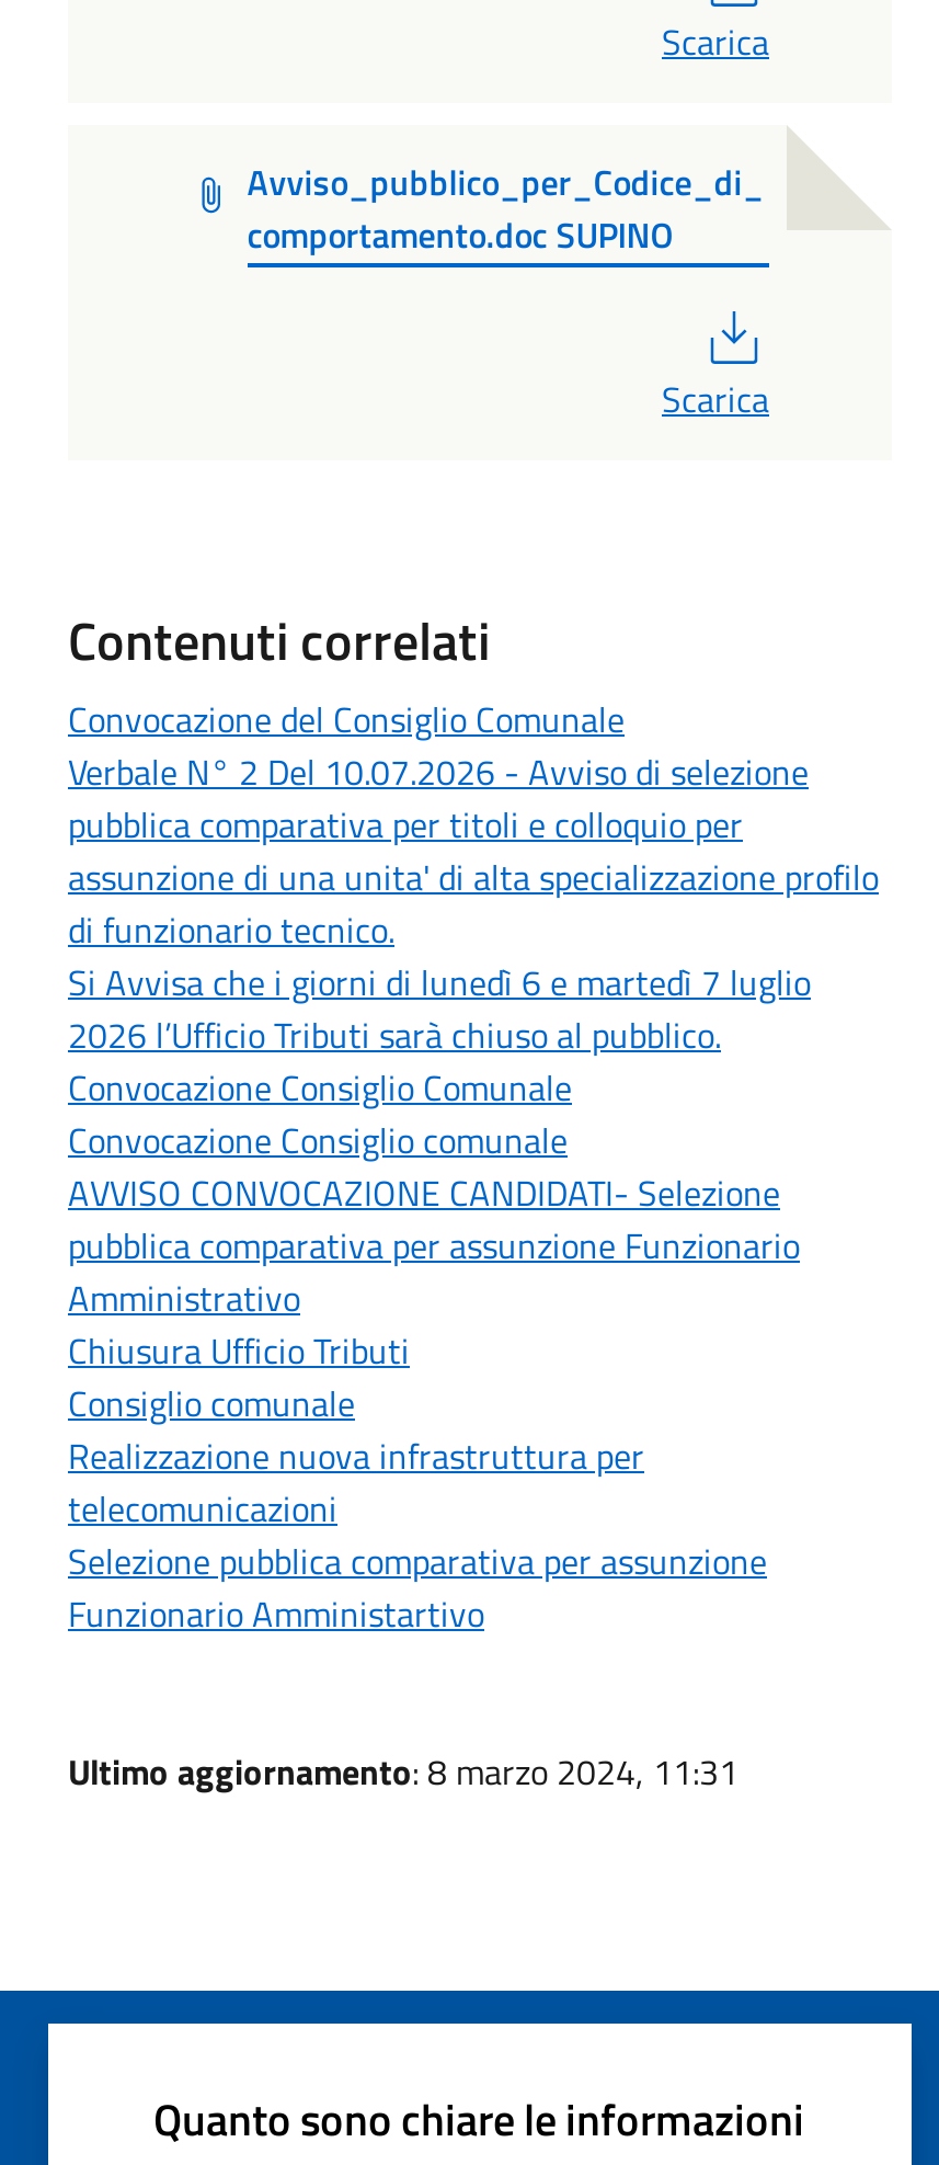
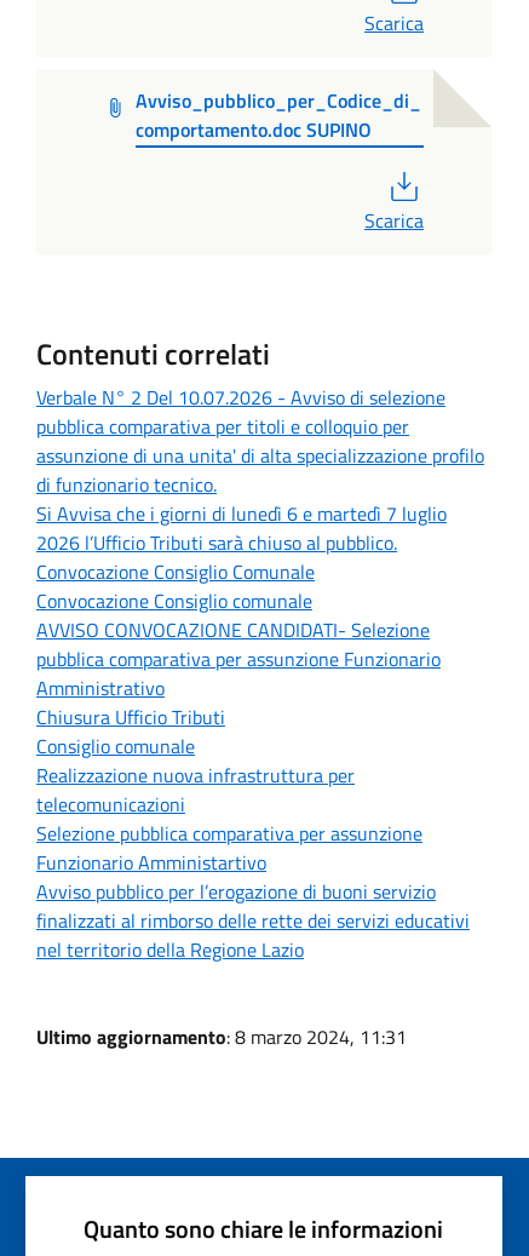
- Convocazione del Consiglio Comunale

moved up: Verbale N° 2 Del 10.07.2026 - Avviso di selezione | pubblica comparativa per titoli e colloquio per | assunzione di una unita' di alta specializzazione profilo | ... | Selezione pubblica comparativa per assunzione | Funzionario Amministartivo

+ Avviso pubblico per l’erogazione di buoni servizio
+ finalizzati al rimborso delle rette dei servizi educativi
+ nel territorio della Regione Lazio
